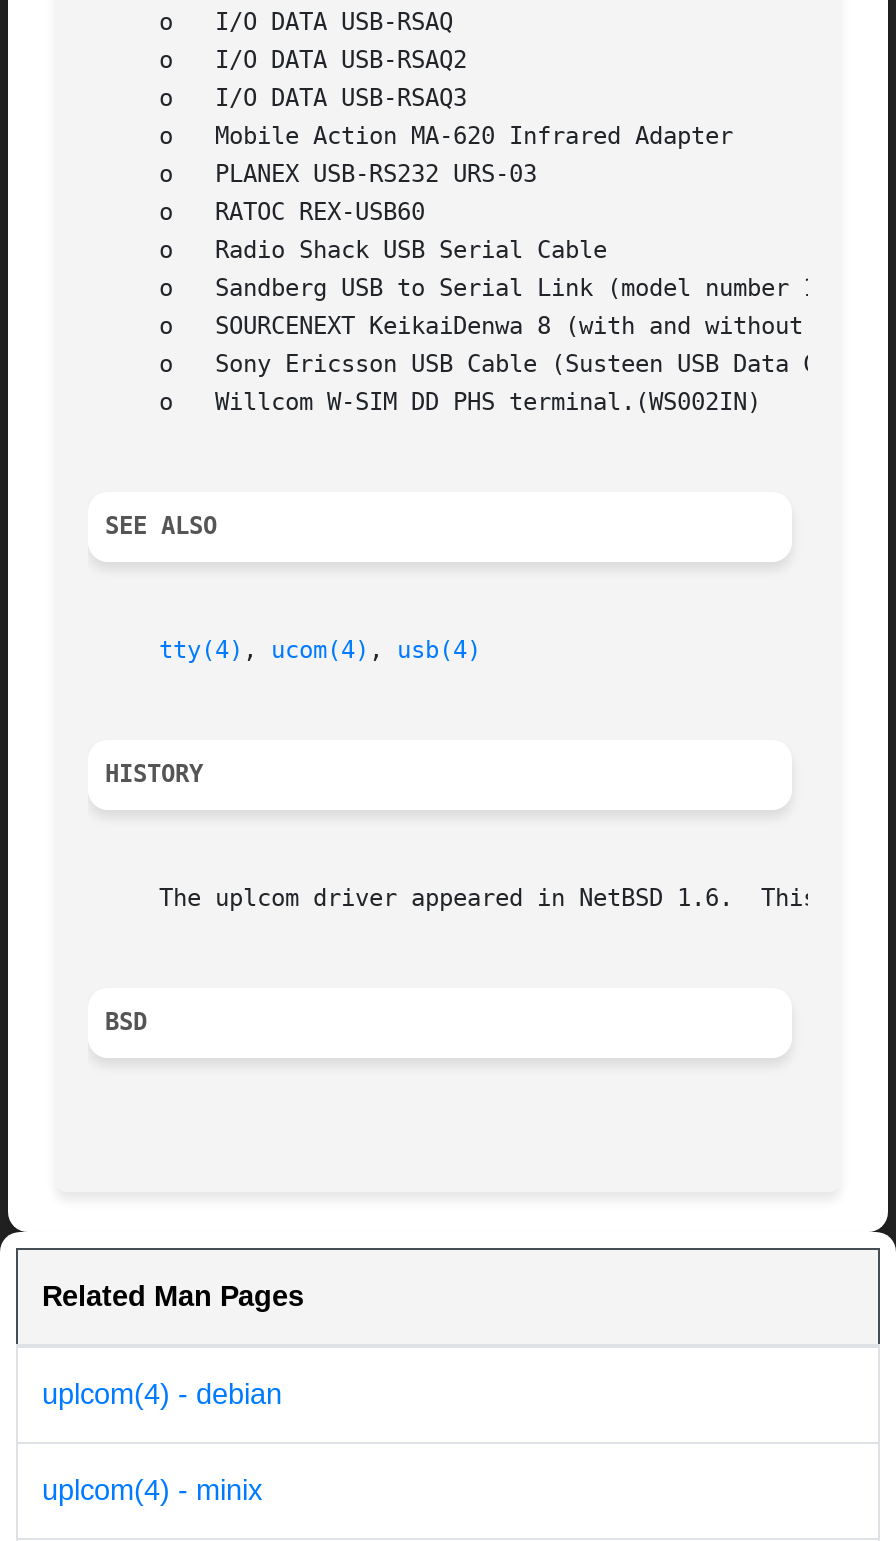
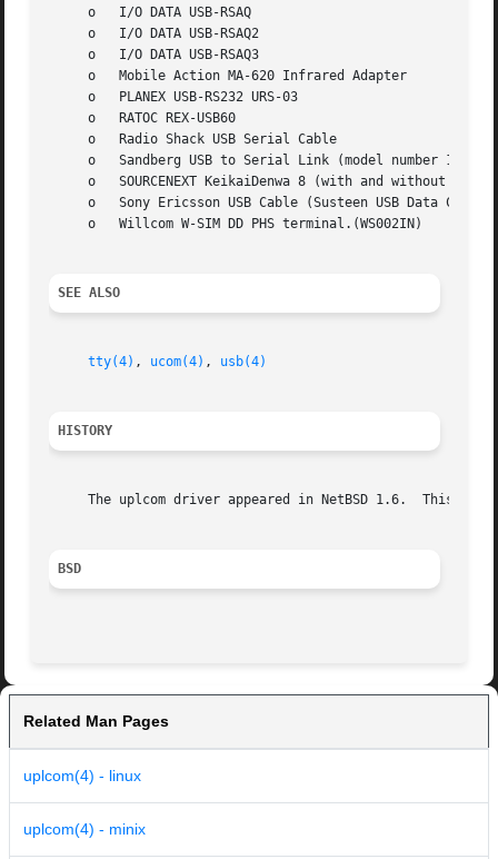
- uplcom(4) - debian
+ uplcom(4) - linux
